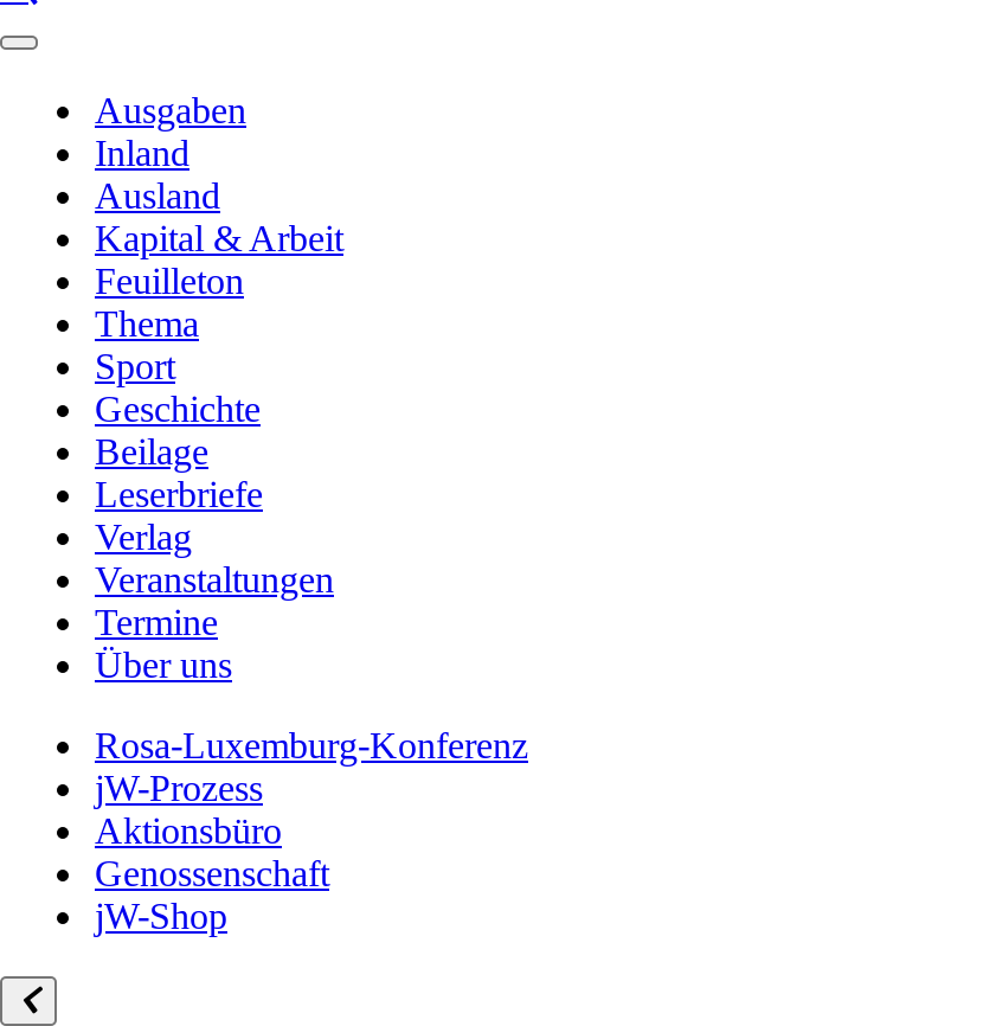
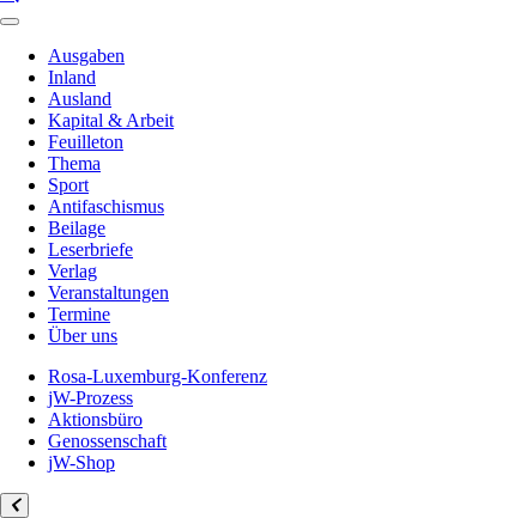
- Geschichte
+ Antifaschismus
